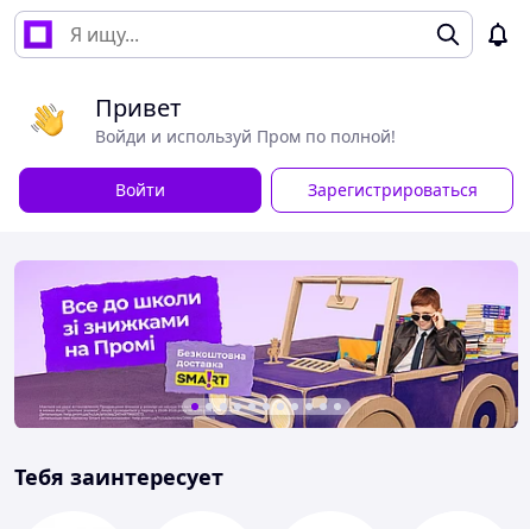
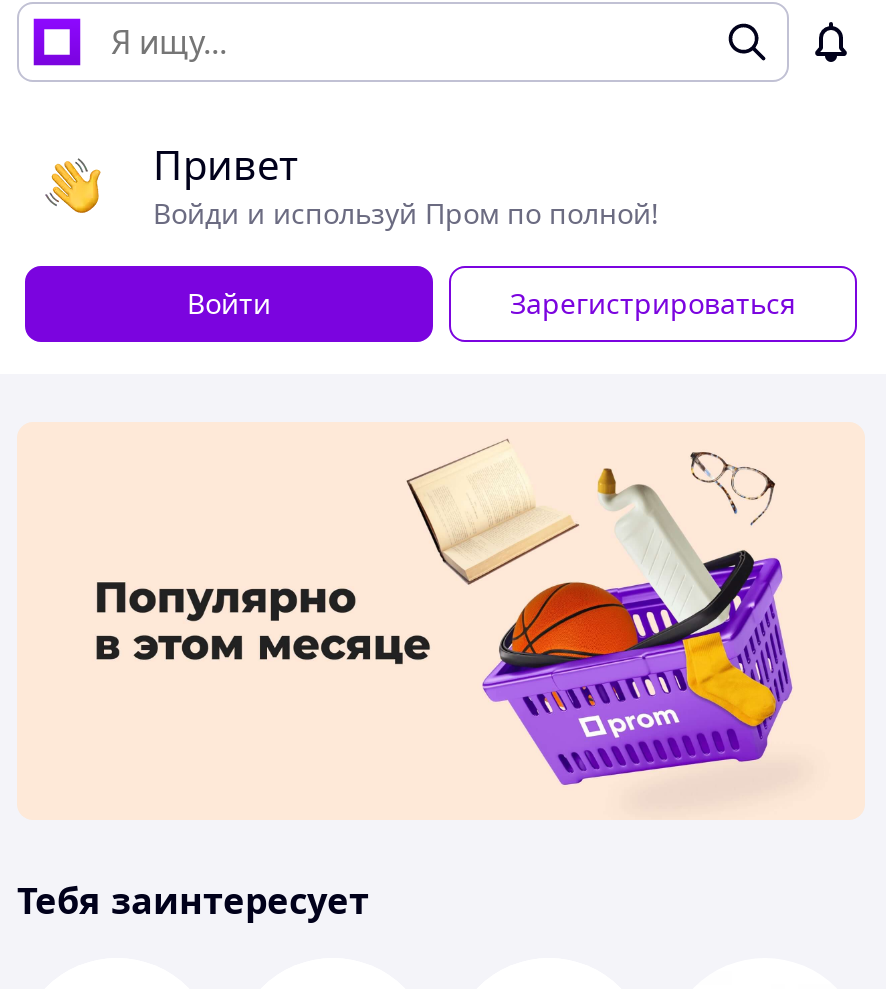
- [image]
+ [image]
